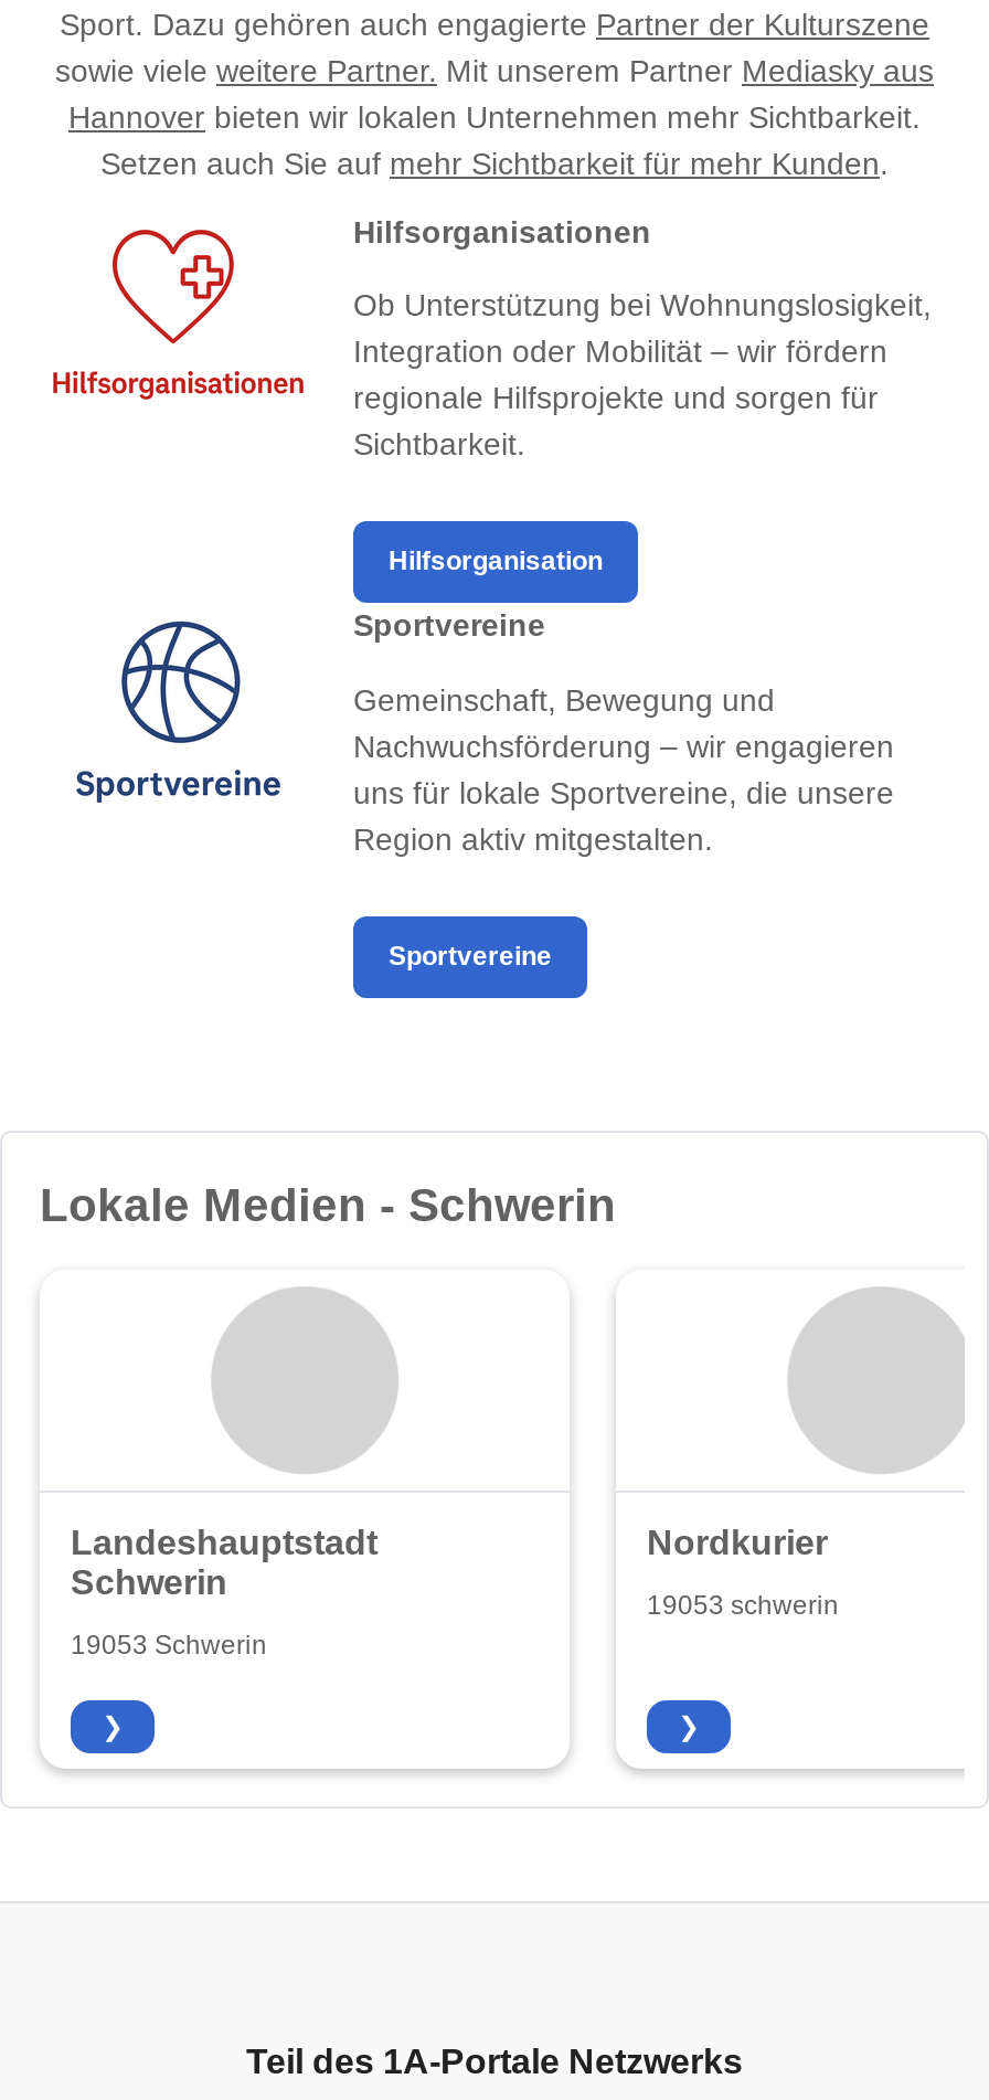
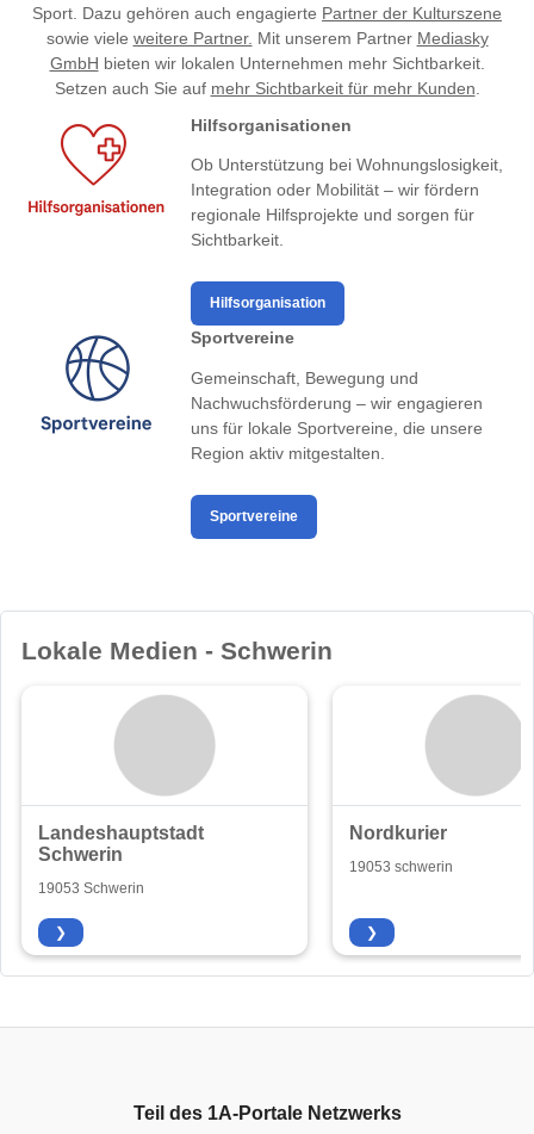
- sowie viele weitere Partner. Mit unserem Partner Mediasky aus
- Hannover bieten wir lokalen Unternehmen mehr Sichtbarkeit.
+ sowie viele weitere Partner. Mit unserem Partner Mediasky
+ GmbH bieten wir lokalen Unternehmen mehr Sichtbarkeit.
